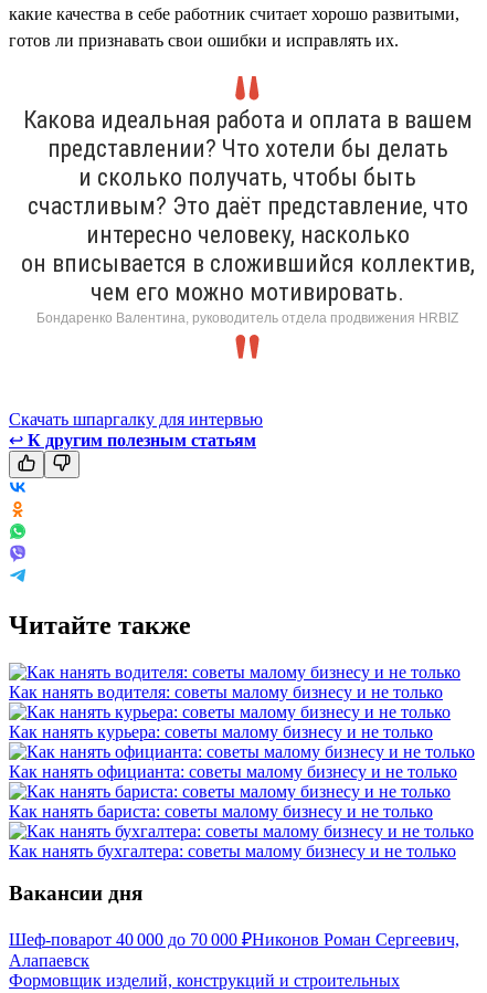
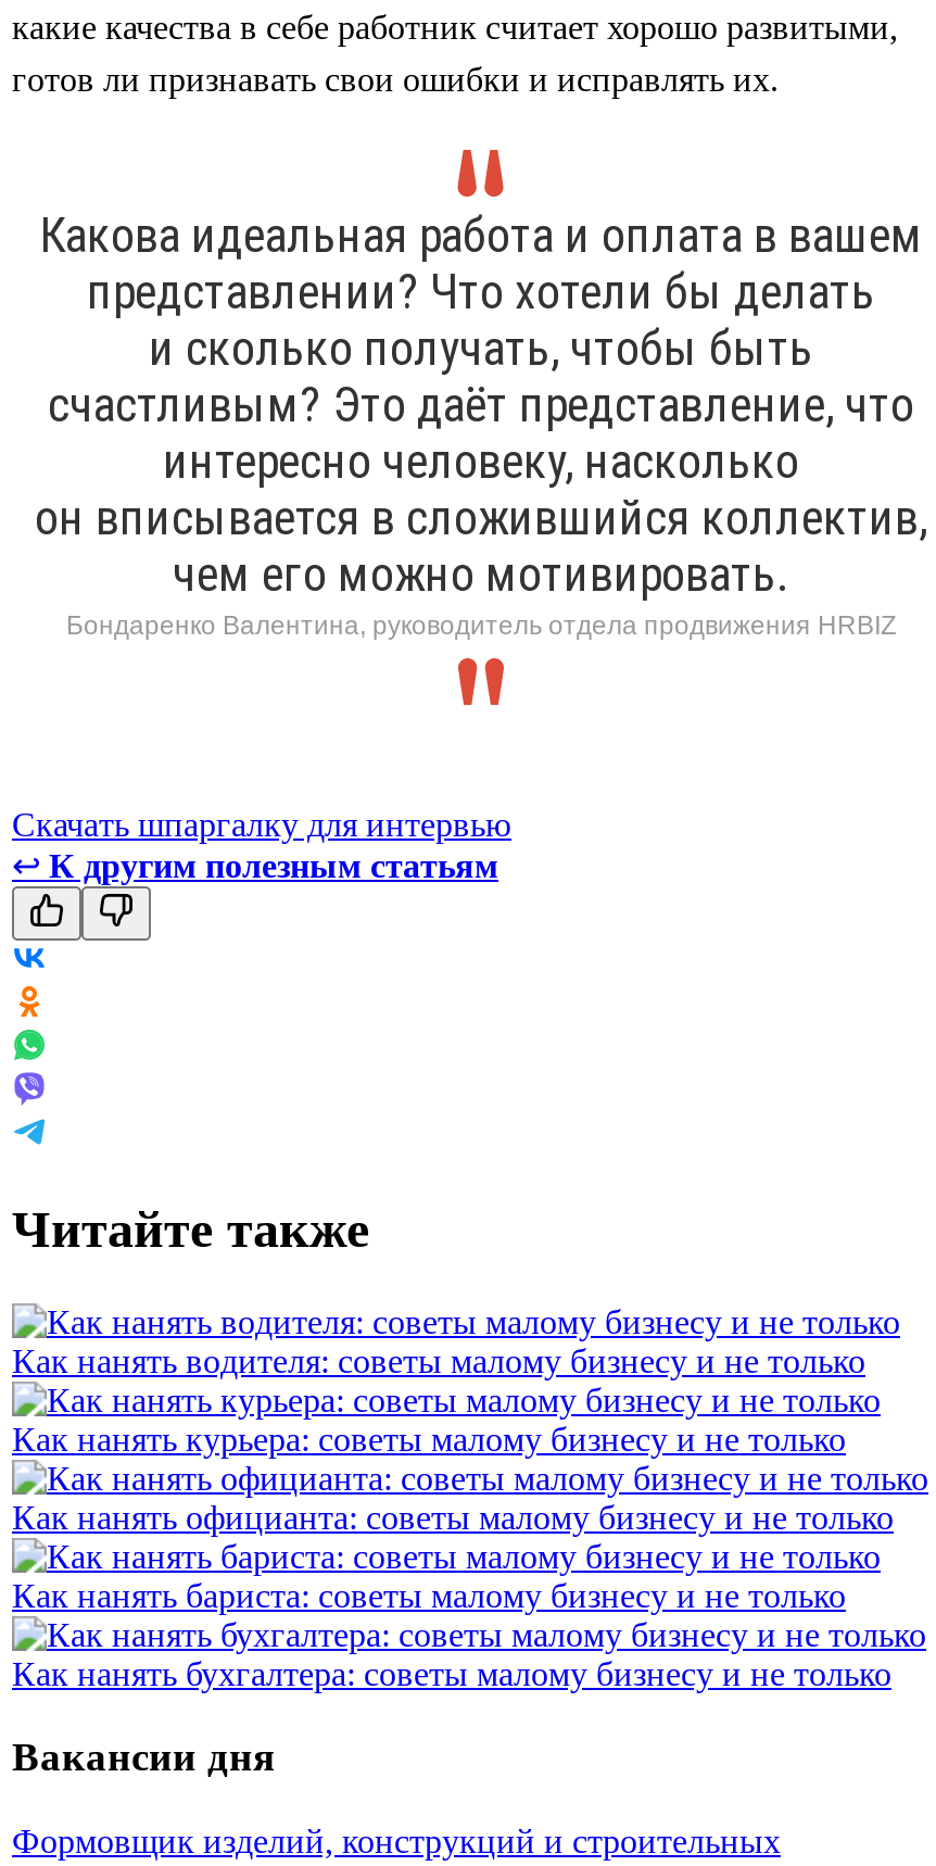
- Шеф-поварот 40 000 до 70 000 ₽Никонов Роман Сергеевич,
- Алапаевск
